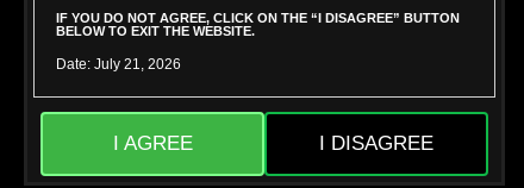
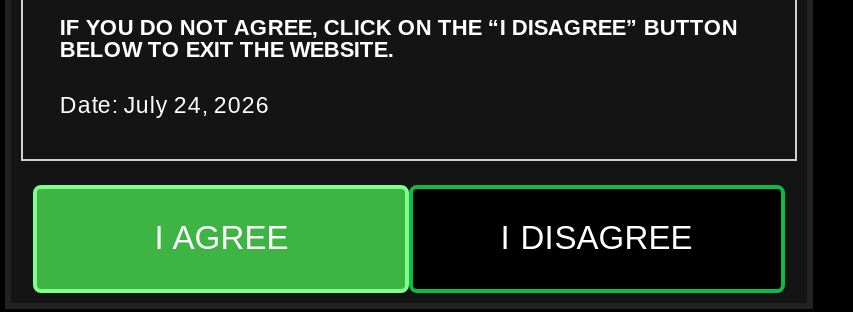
- Date: July 21, 2026
+ Date: July 24, 2026
